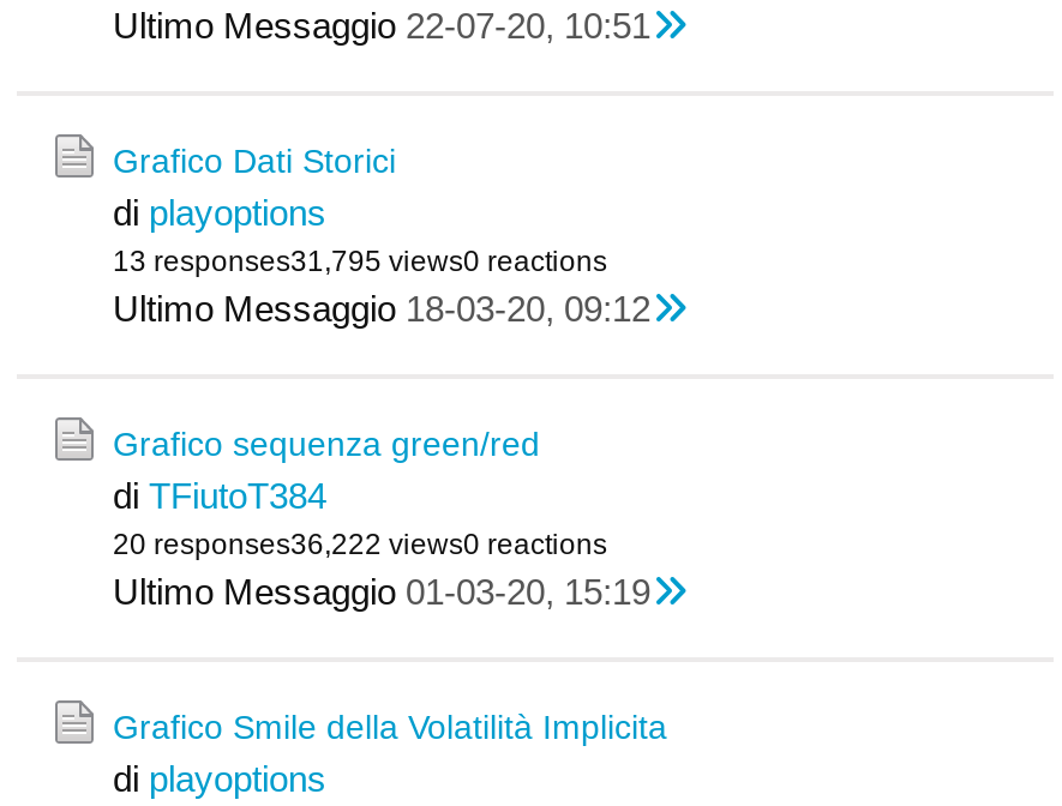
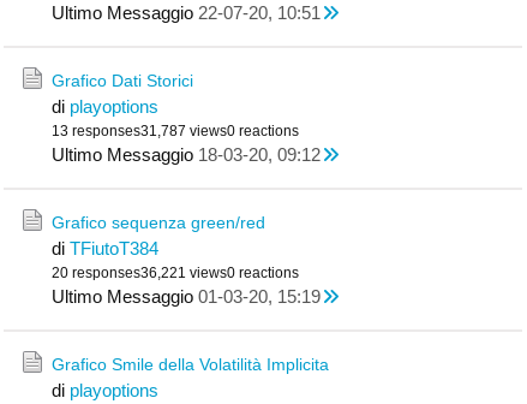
- 13 responses31,795 views0 reactions
+ 13 responses31,787 views0 reactions

- 20 responses36,222 views0 reactions
+ 20 responses36,221 views0 reactions
